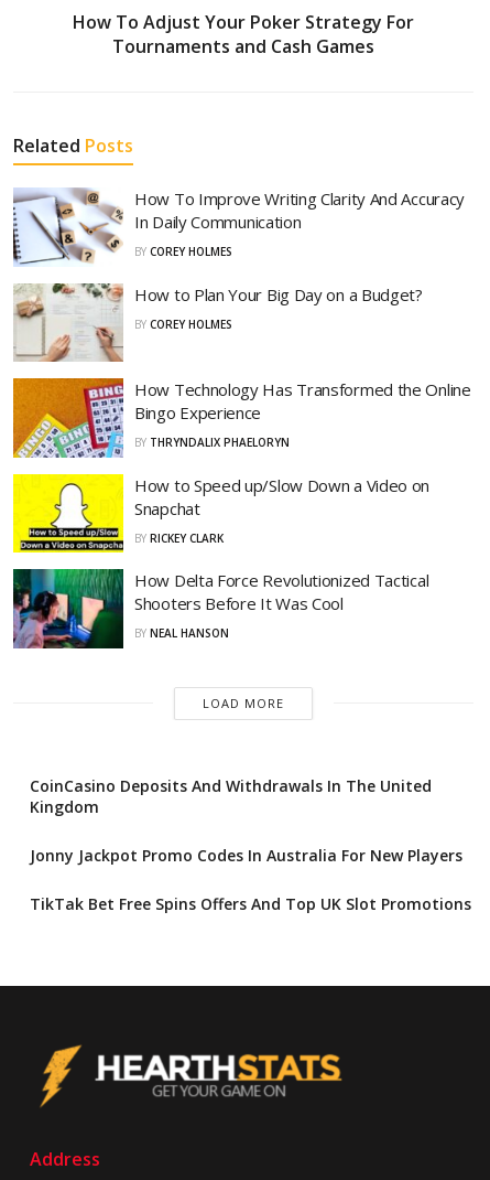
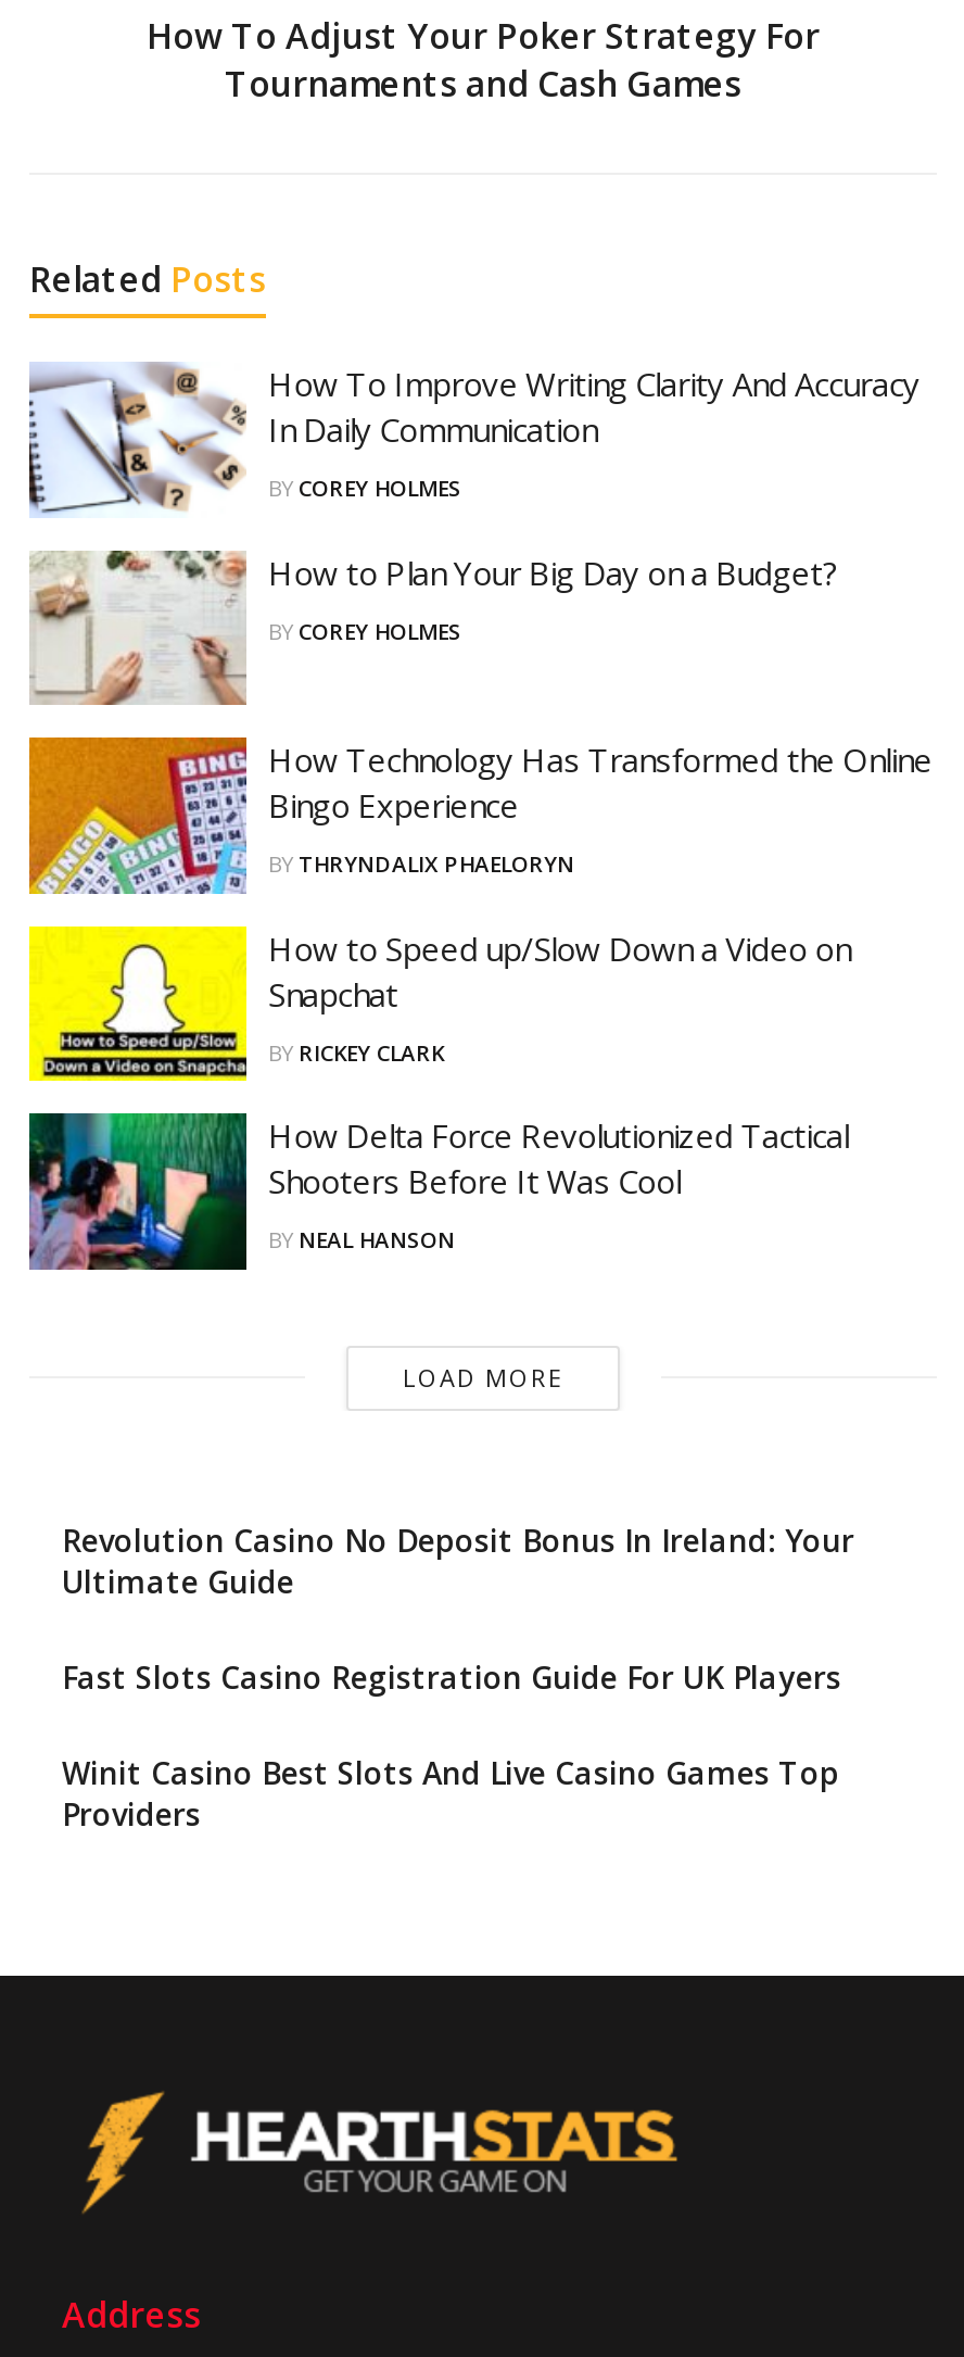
- CoinCasino Deposits And Withdrawals In The United
- Kingdom
+ Revolution Casino No Deposit Bonus In Ireland: Your
+ Ultimate Guide

- Jonny Jackpot Promo Codes In Australia For New Players
+ Fast Slots Casino Registration Guide For UK Players

- TikTak Bet Free Spins Offers And Top UK Slot Promotions
+ Winit Casino Best Slots And Live Casino Games Top
+ Providers
